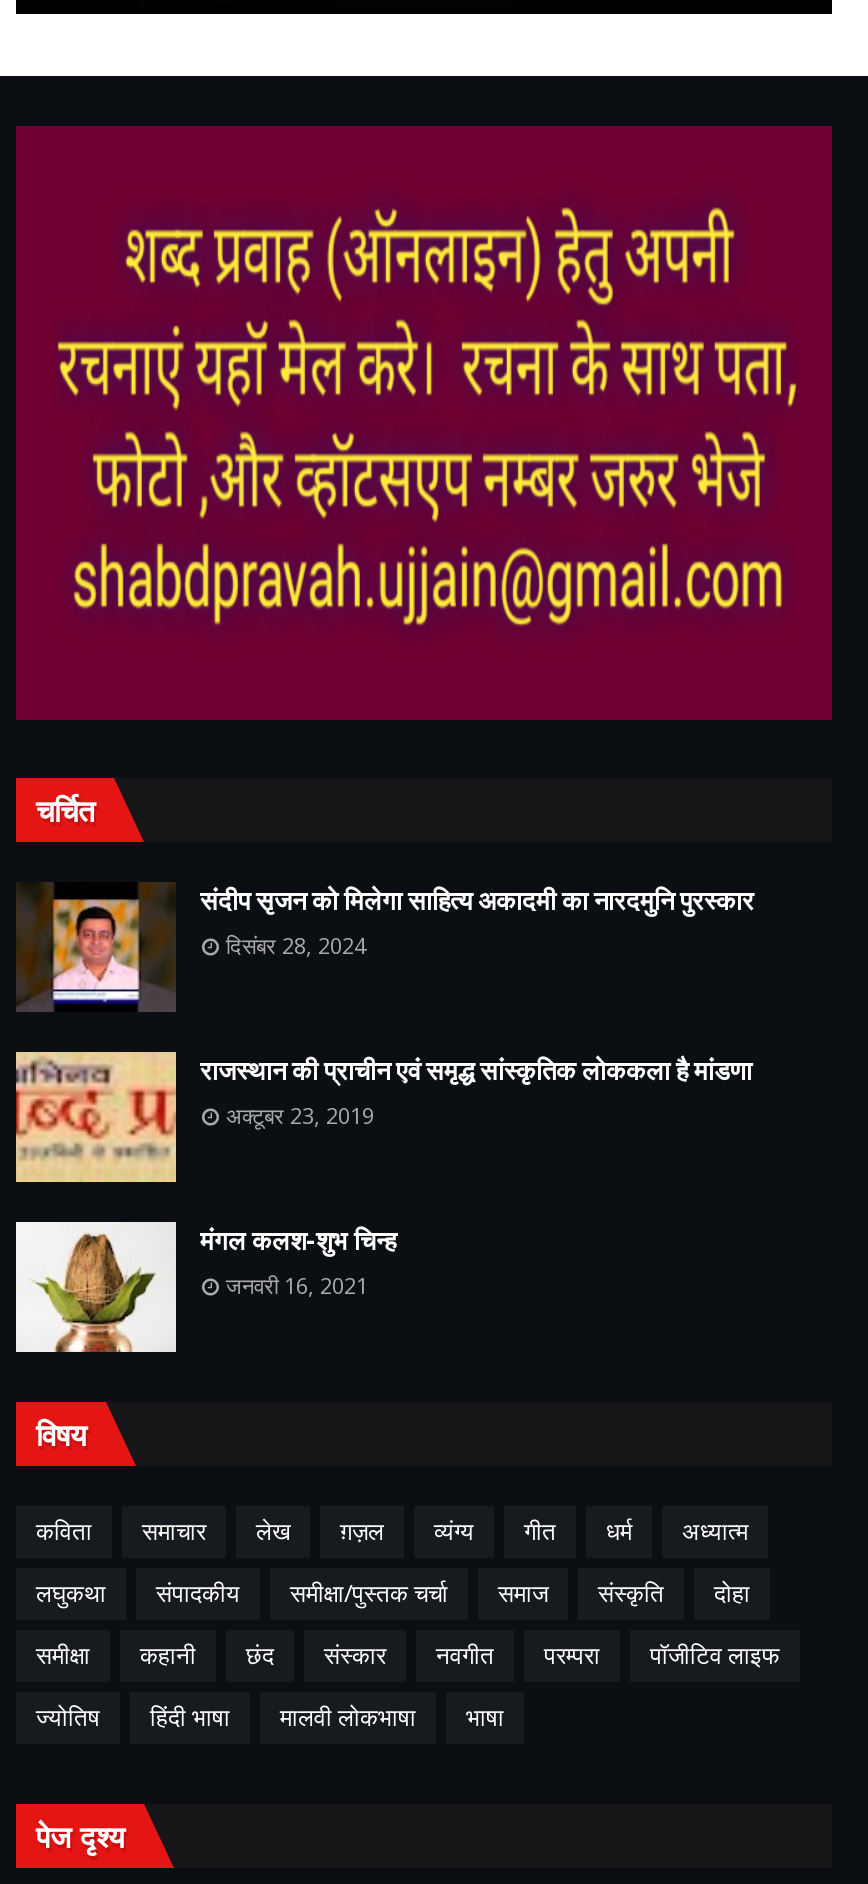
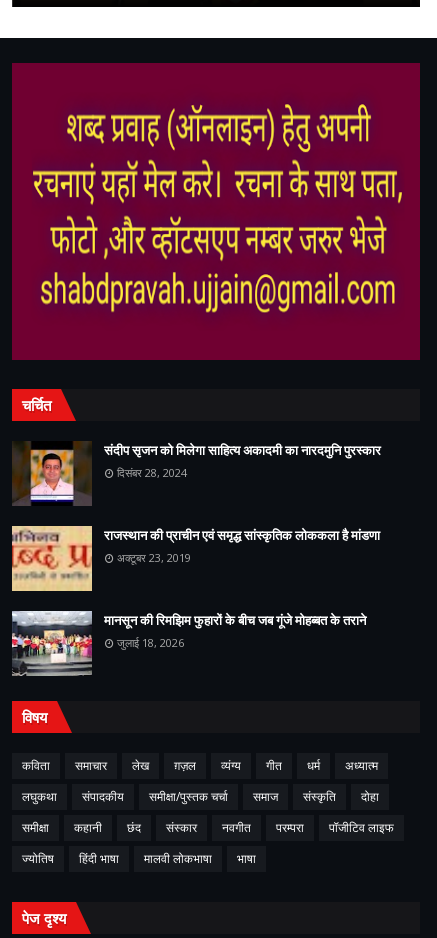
- [image]
- मंगल कलश-शुभ चिन्ह
- जनवरी 16, 2021
+ [image]
+ मानसून की रिमझिम फुहारों के बीच जब गूंजे मोहब्बत के तराने
+ जुलाई 18, 2026
